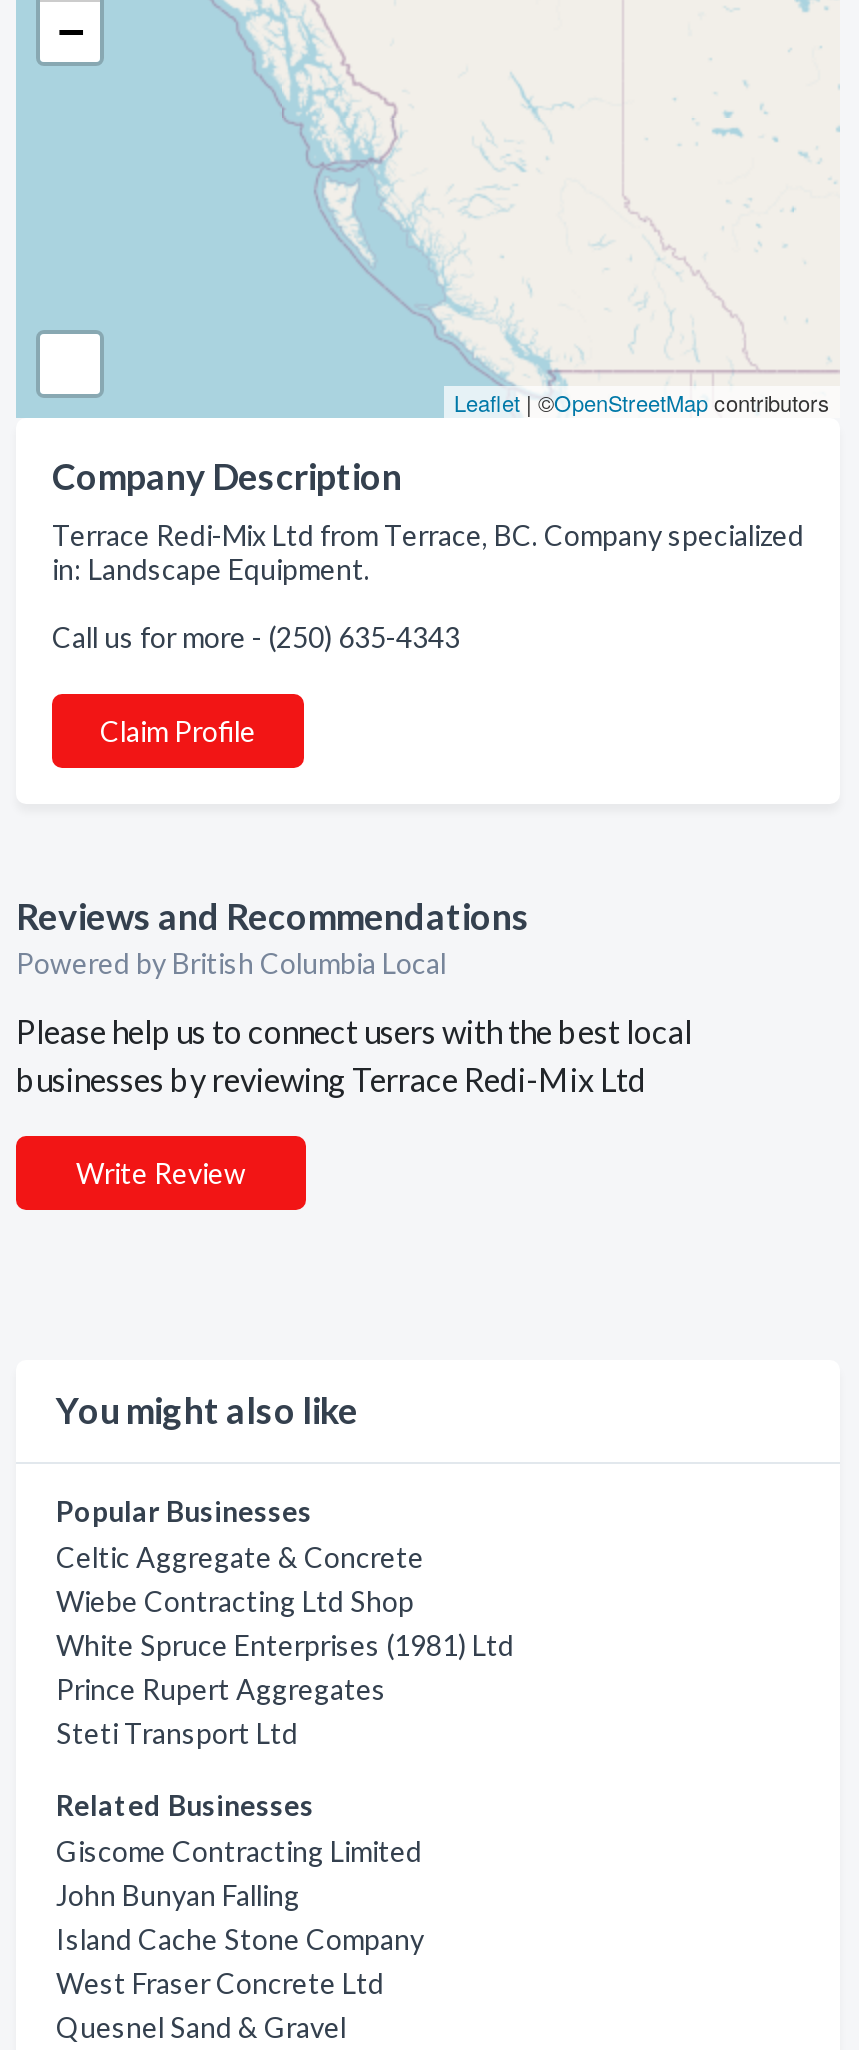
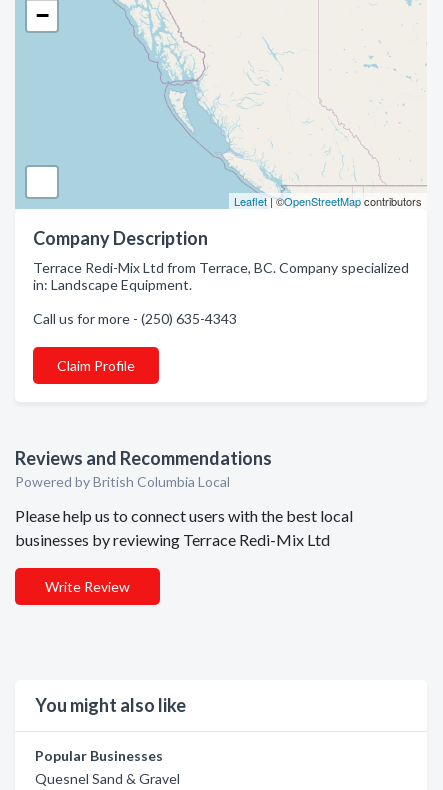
- Celtic Aggregate & Concrete
- Wiebe Contracting Ltd Shop
- White Spruce Enterprises (1981) Ltd
- Prince Rupert Aggregates
- Steti Transport Ltd
- Related Businesses
- Giscome Contracting Limited
- John Bunyan Falling
- Island Cache Stone Company
- West Fraser Concrete Ltd
